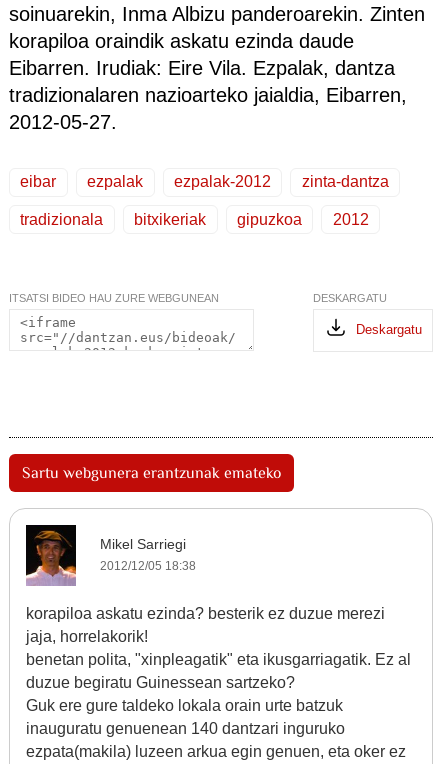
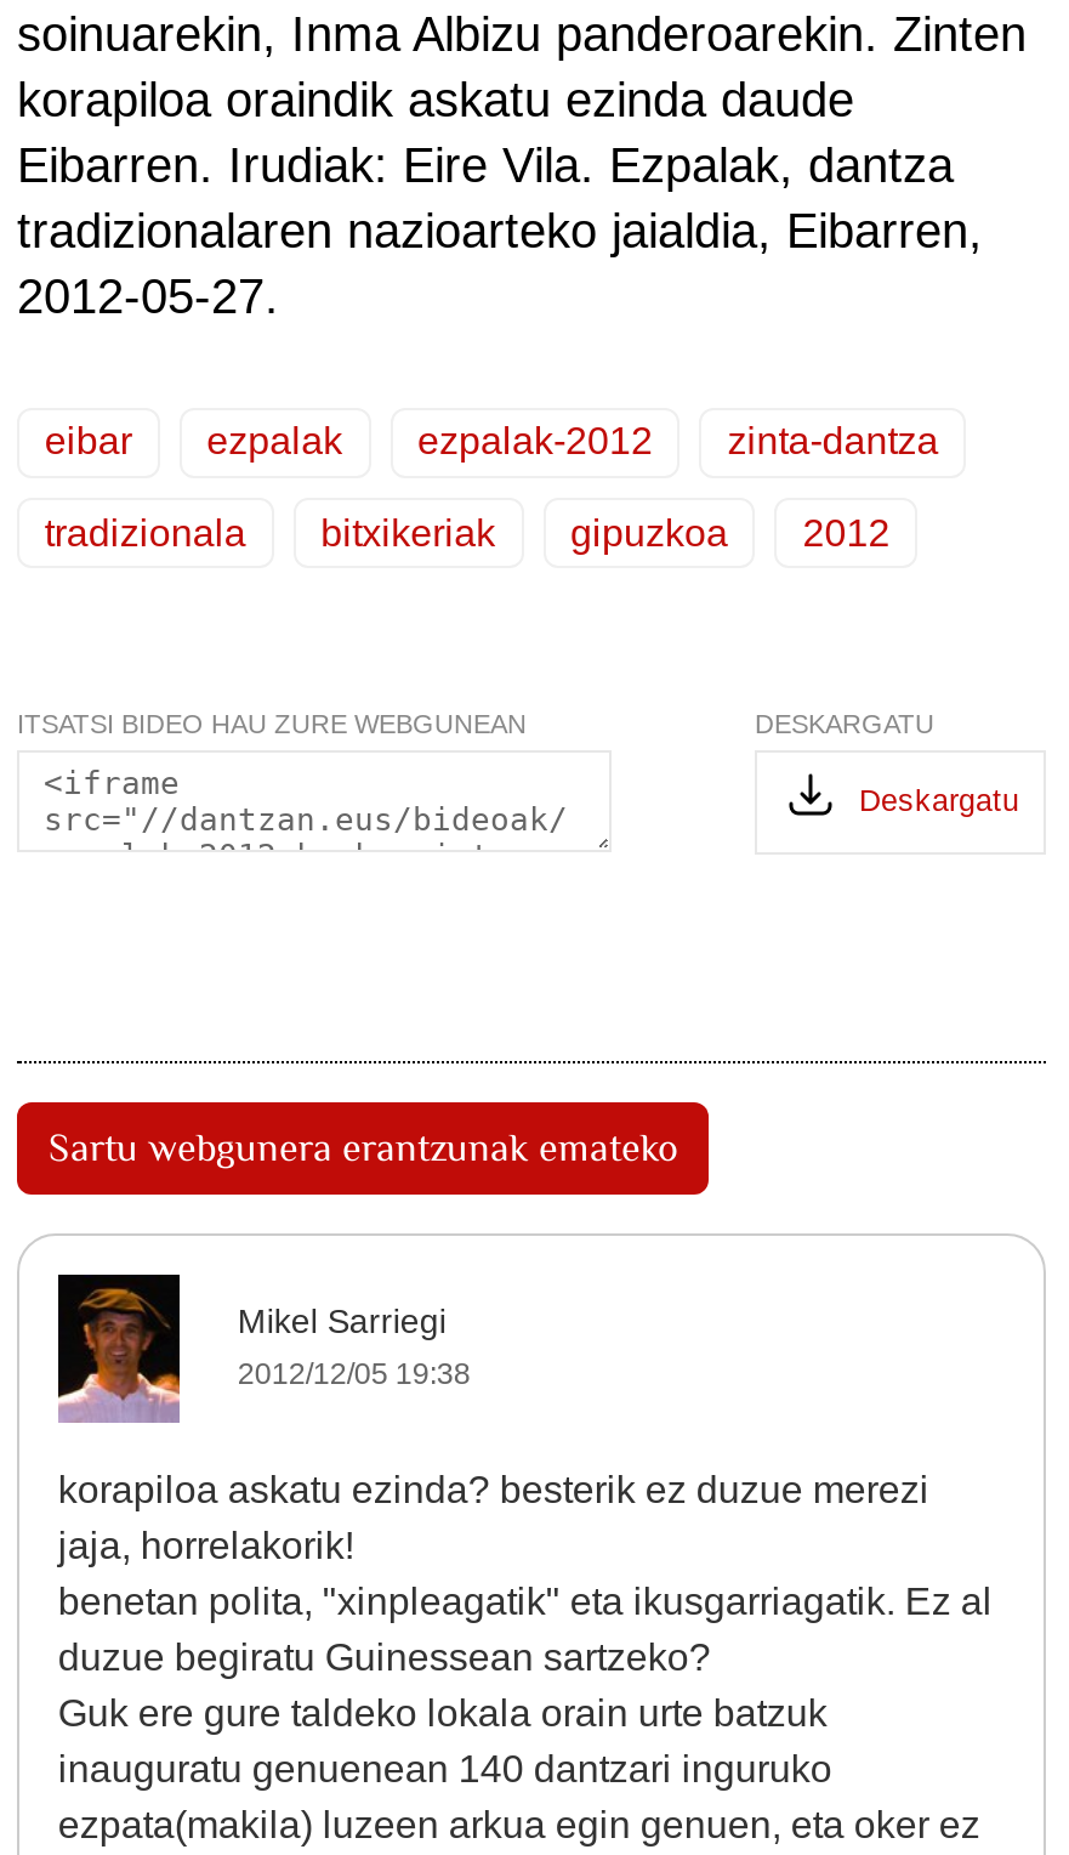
- 2012/12/05 18:38
+ 2012/12/05 19:38
